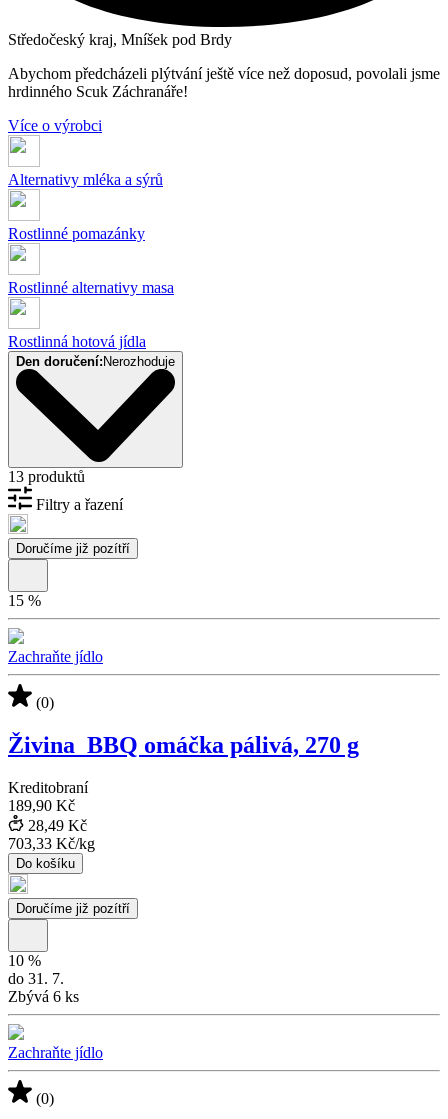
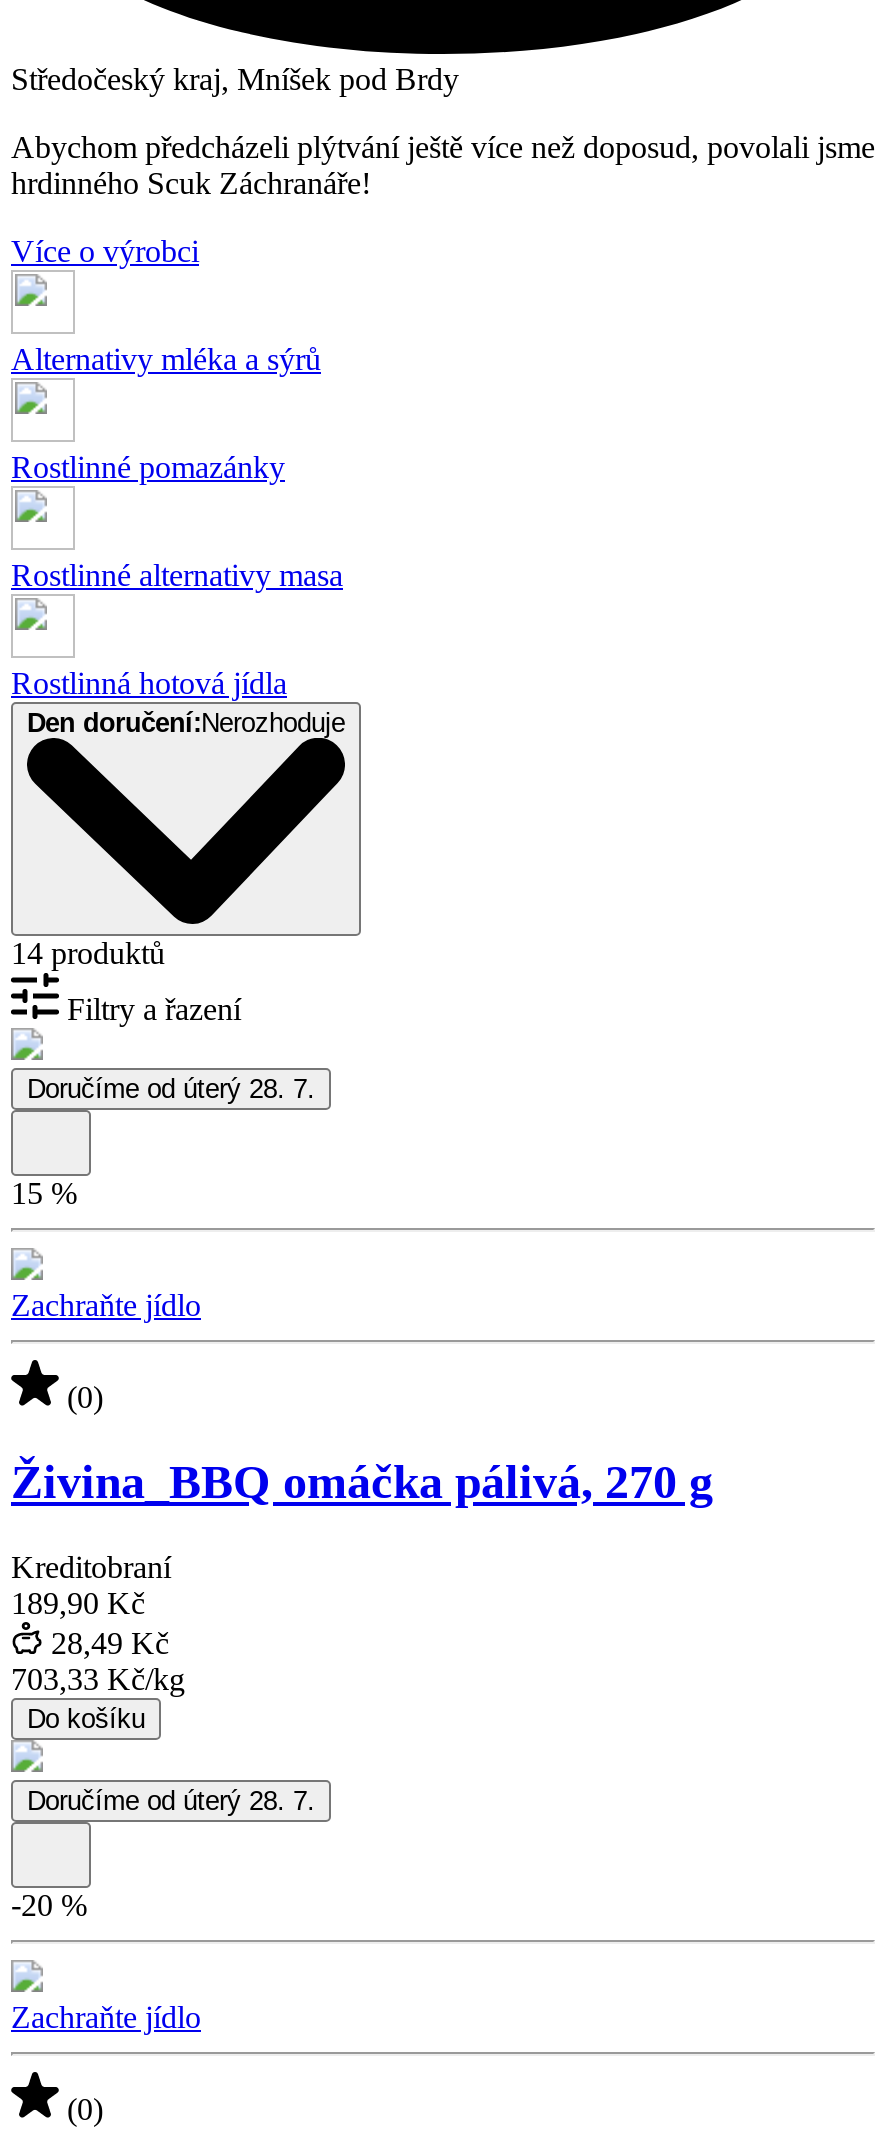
- 13 produktů
+ 14 produktů

- Doručíme již pozítří
+ Doručíme od úterý 28. 7.

- Doručíme již pozítří
+ Doručíme od úterý 28. 7.

- 10%
- do 31. 7.
- Zbývá 6 ks
+ -20%
